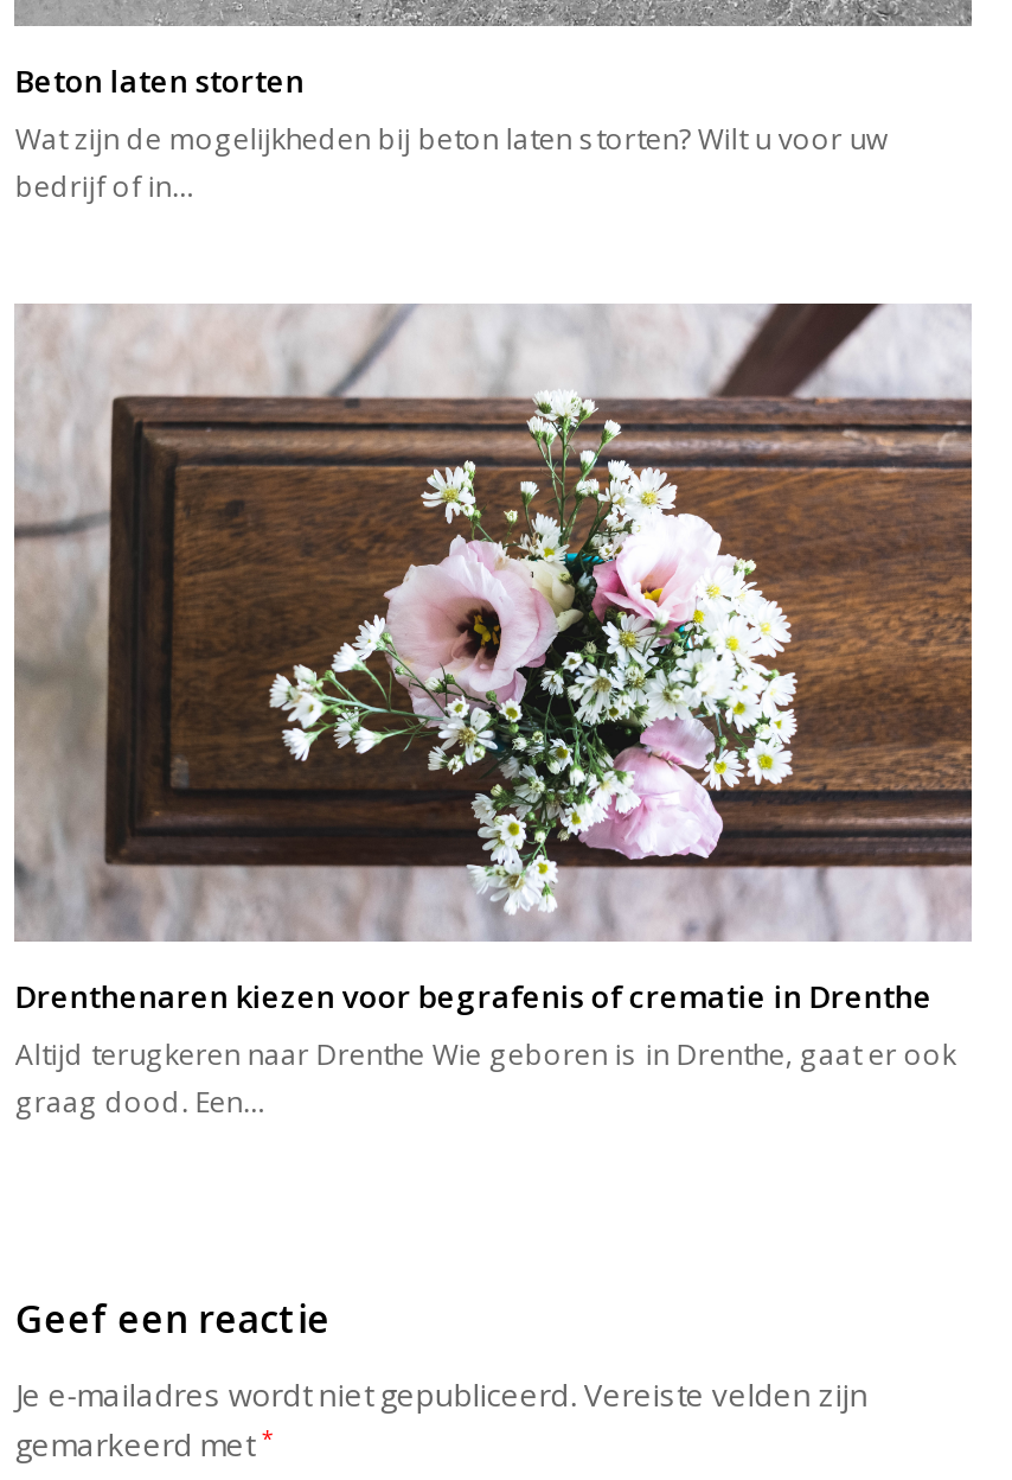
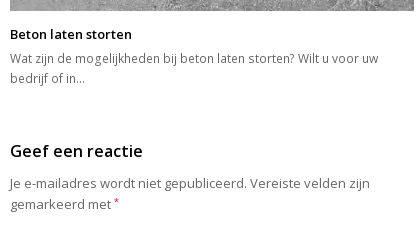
- [image]
- Drenthenaren kiezen voor begrafenis of crematie in Drenthe
- Altijd terugkeren naar Drenthe Wie geboren is in Drenthe, gaat er ook
- graag dood. Een…
